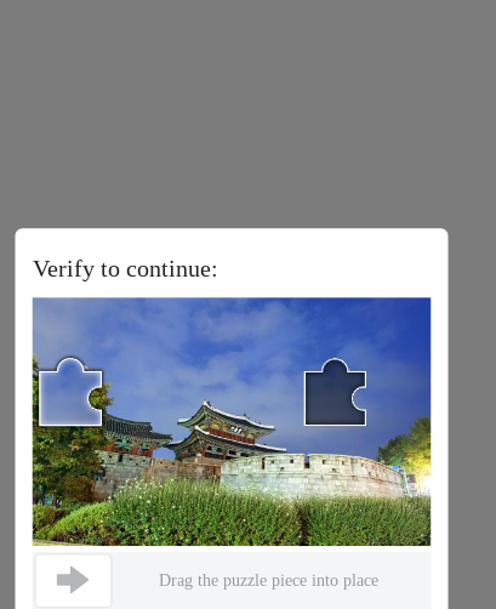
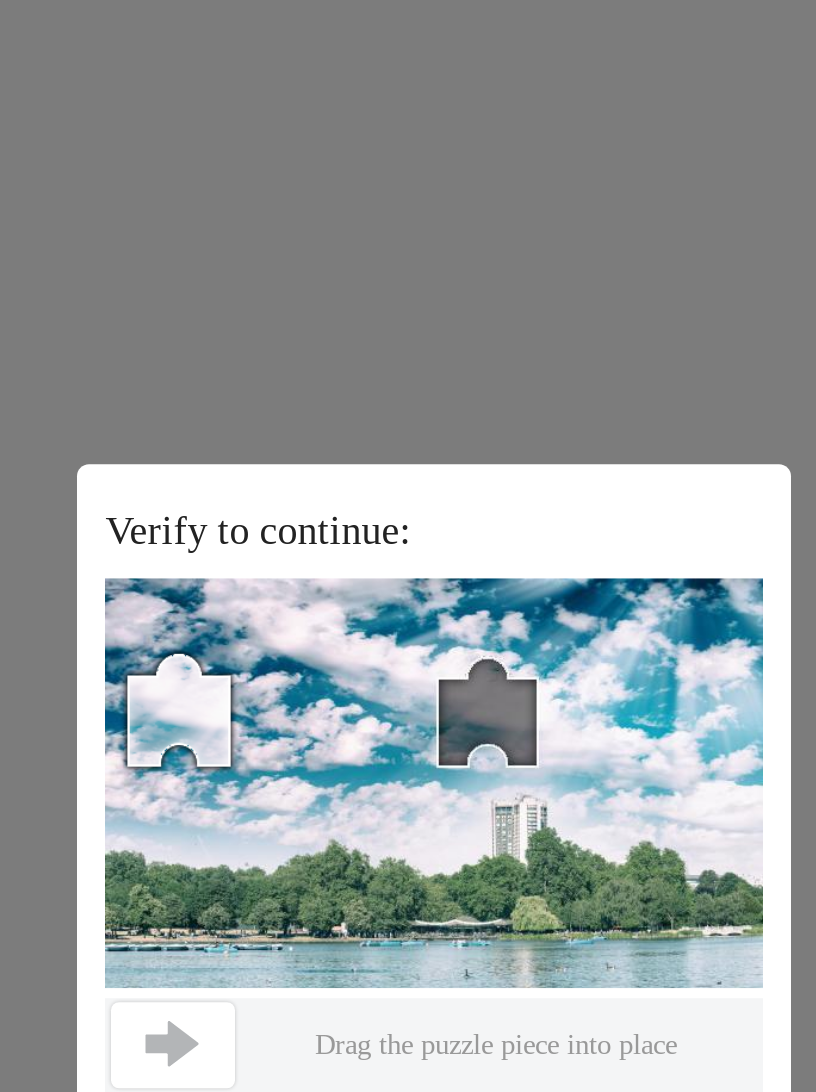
- [image]
+ [image]
